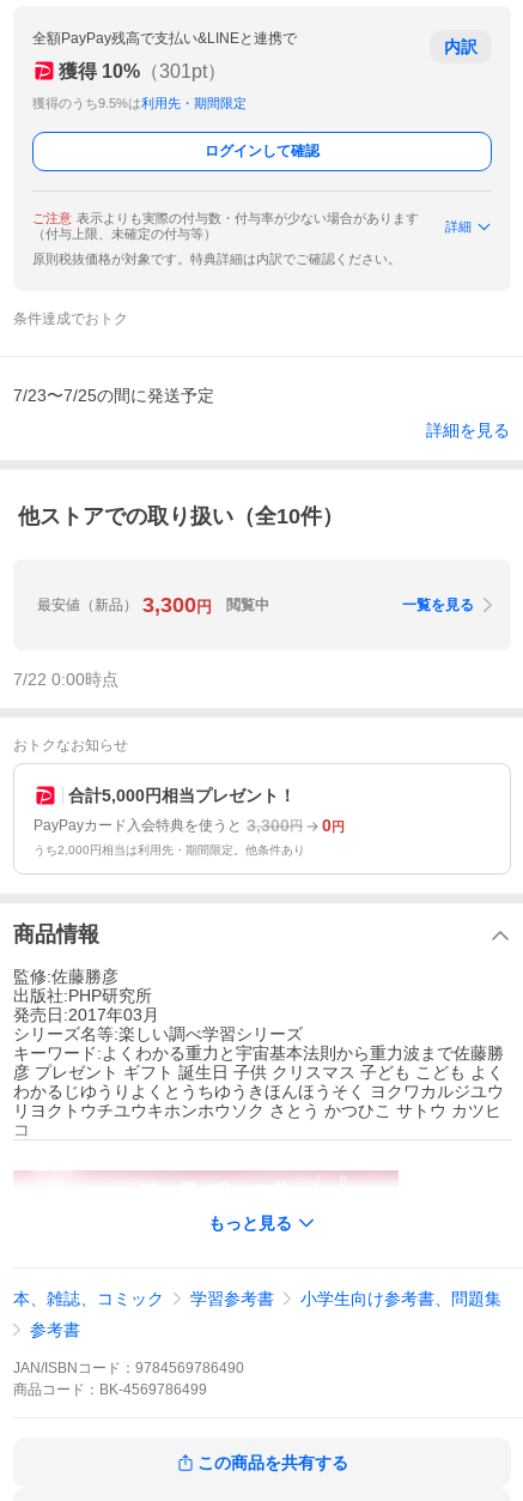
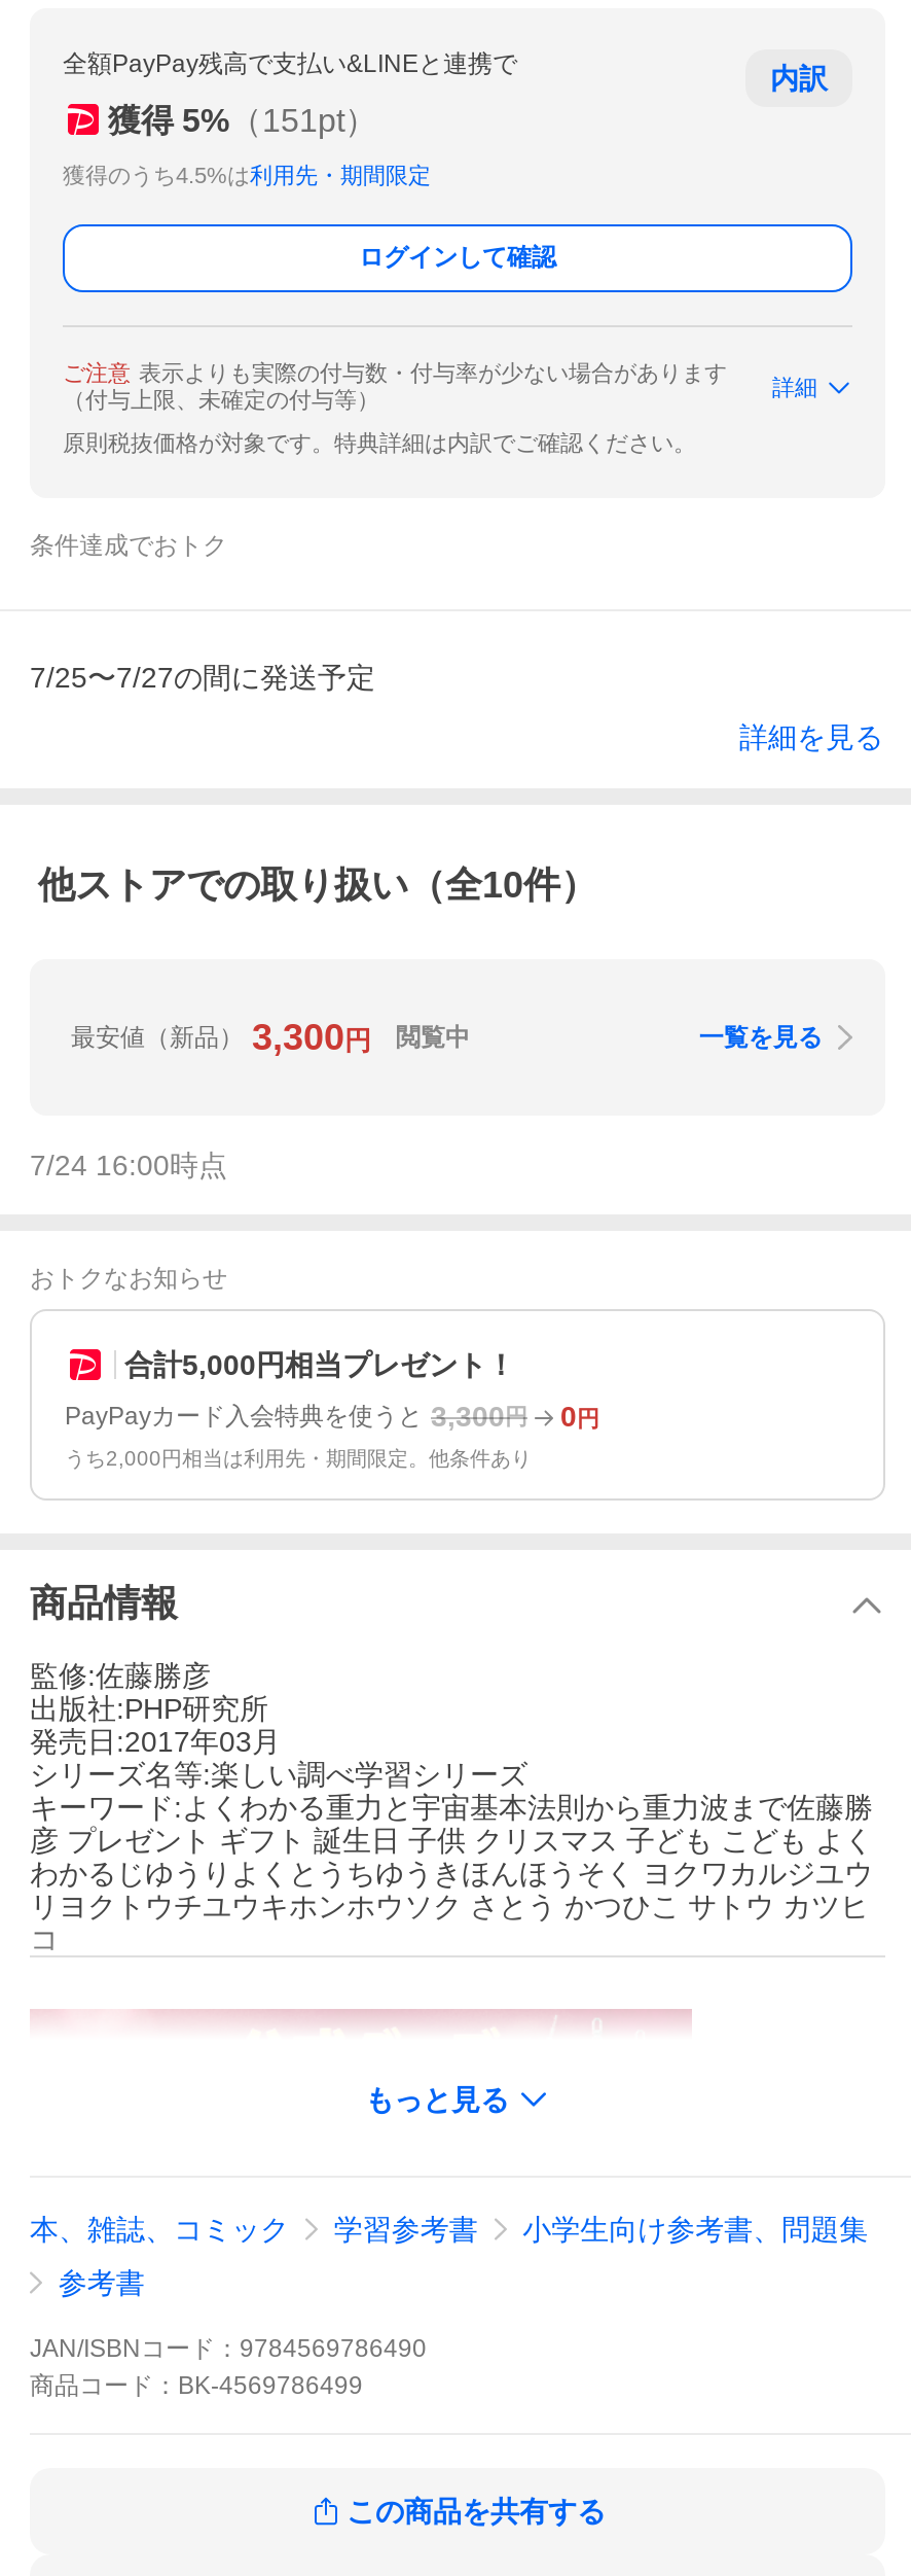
- 獲得 10%（301 pt）
+ 獲得 5%（151 pt）

- 獲得のうち9.5%は利用先・期間限定
+ 獲得のうち4.5%は利用先・期間限定

- 7/23〜7/25の間に発送予定
+ 7/25〜7/27の間に発送予定

- 7/22 0:00時点
+ 7/24 16:00時点
